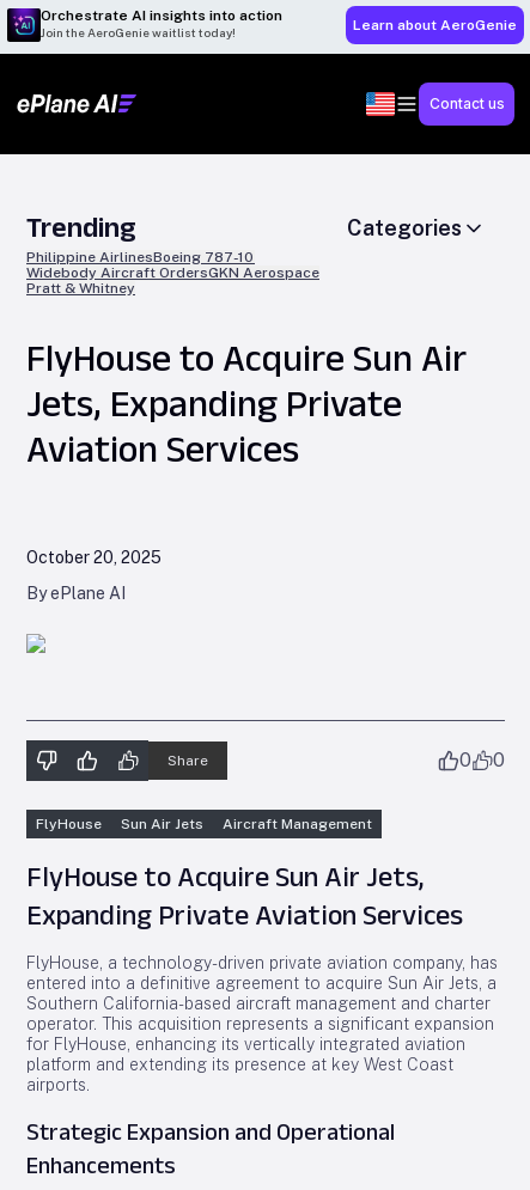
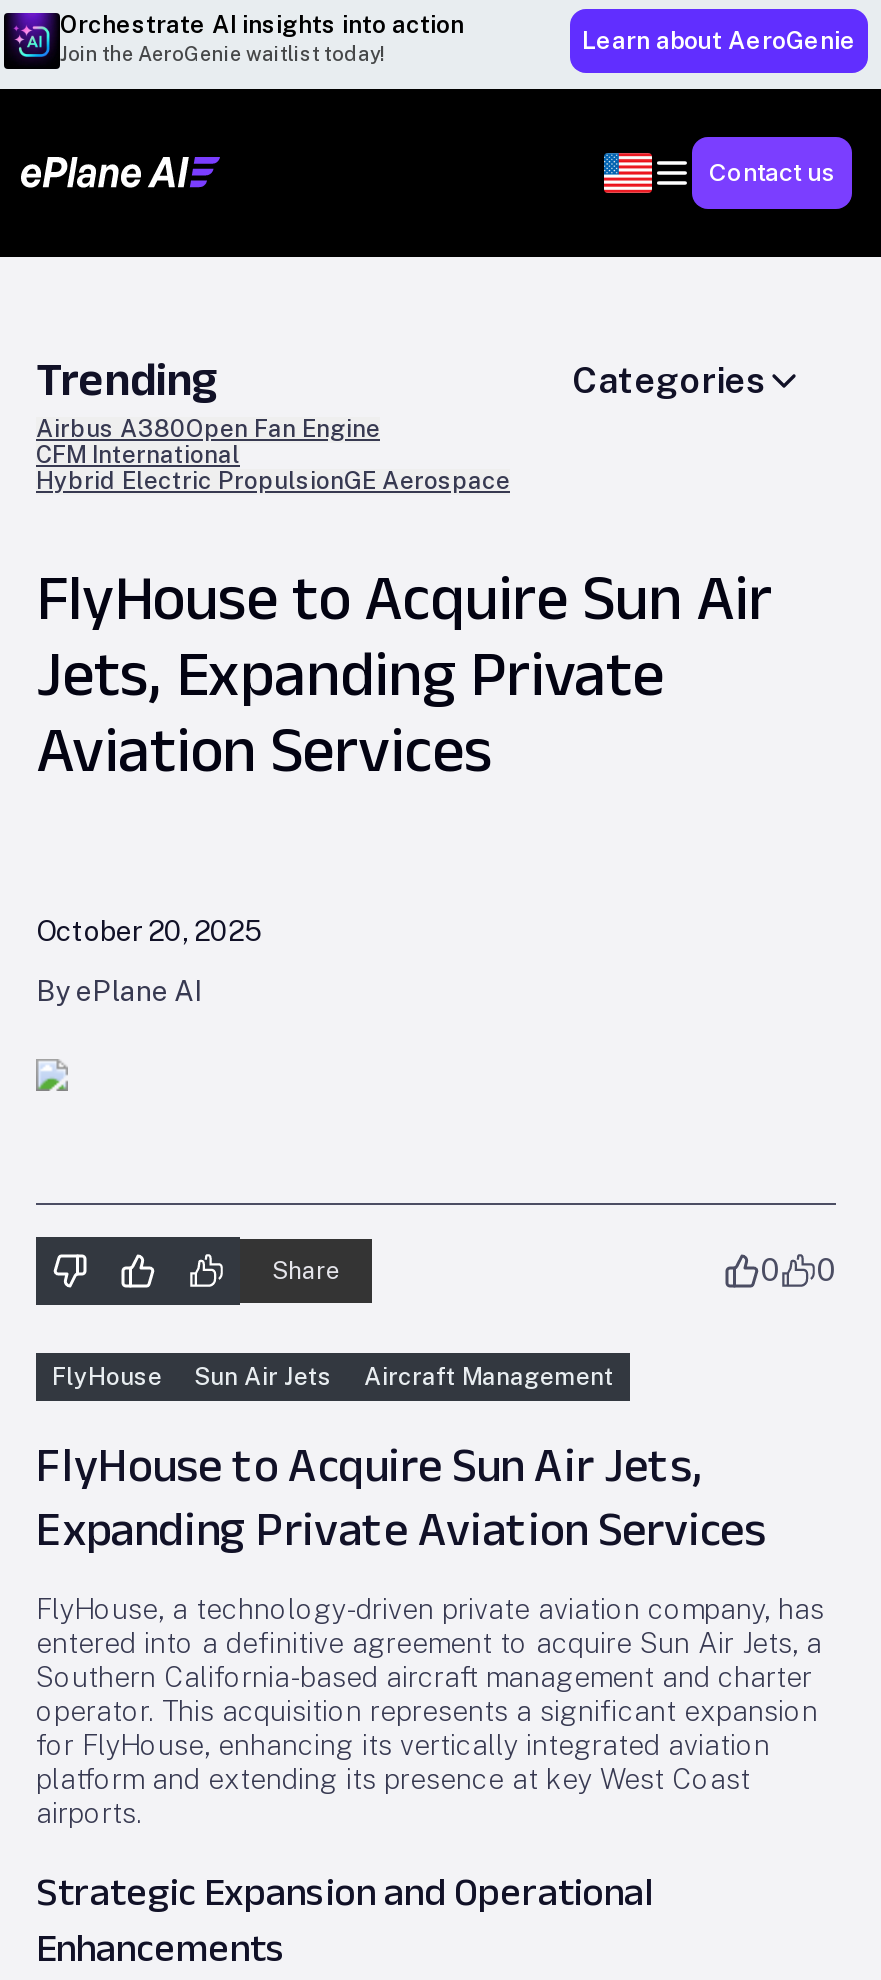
- Philippine AirlinesBoeing 787-10
- Widebody Aircraft OrdersGKN Aerospace
- Pratt & Whitney
+ Airbus A380Open Fan Engine
+ CFM International
+ Hybrid Electric PropulsionGE Aerospace
